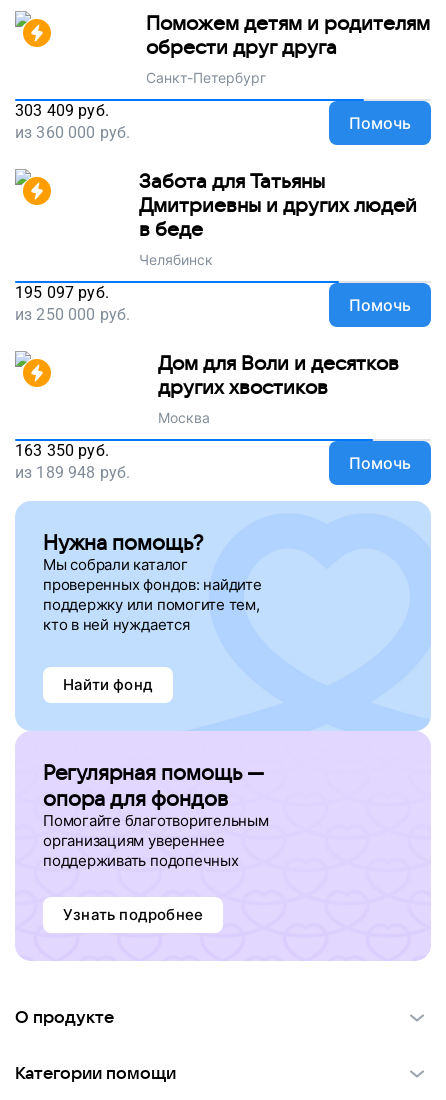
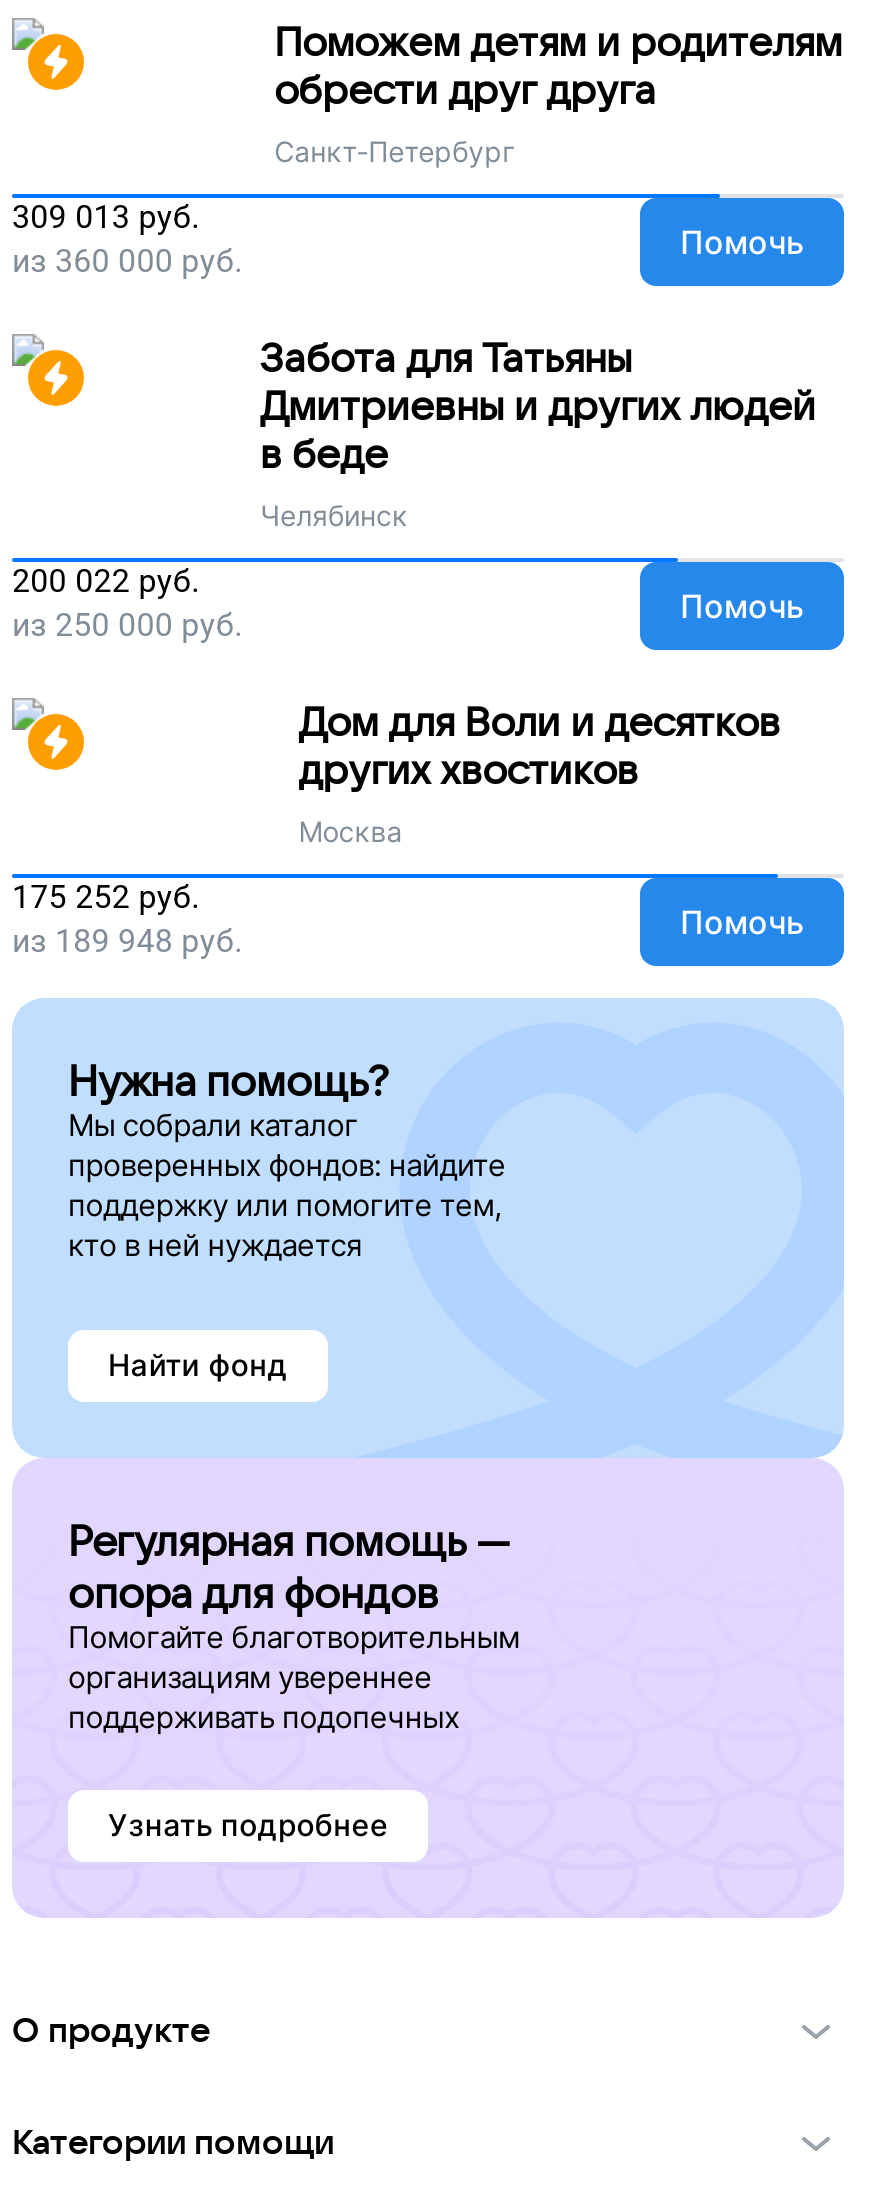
- 303 409 руб.
+ 309 013 руб.

- 195 097 руб.
+ 200 022 руб.

- 163 350 руб.
+ 175 252 руб.
